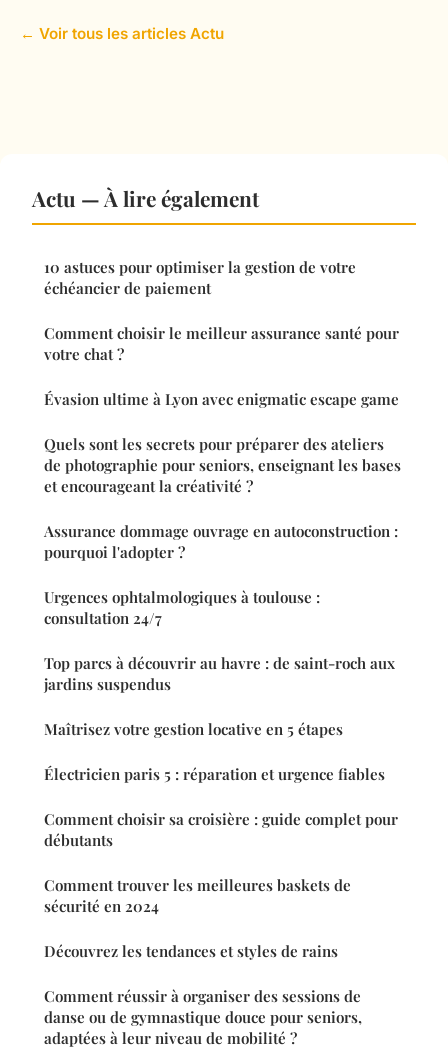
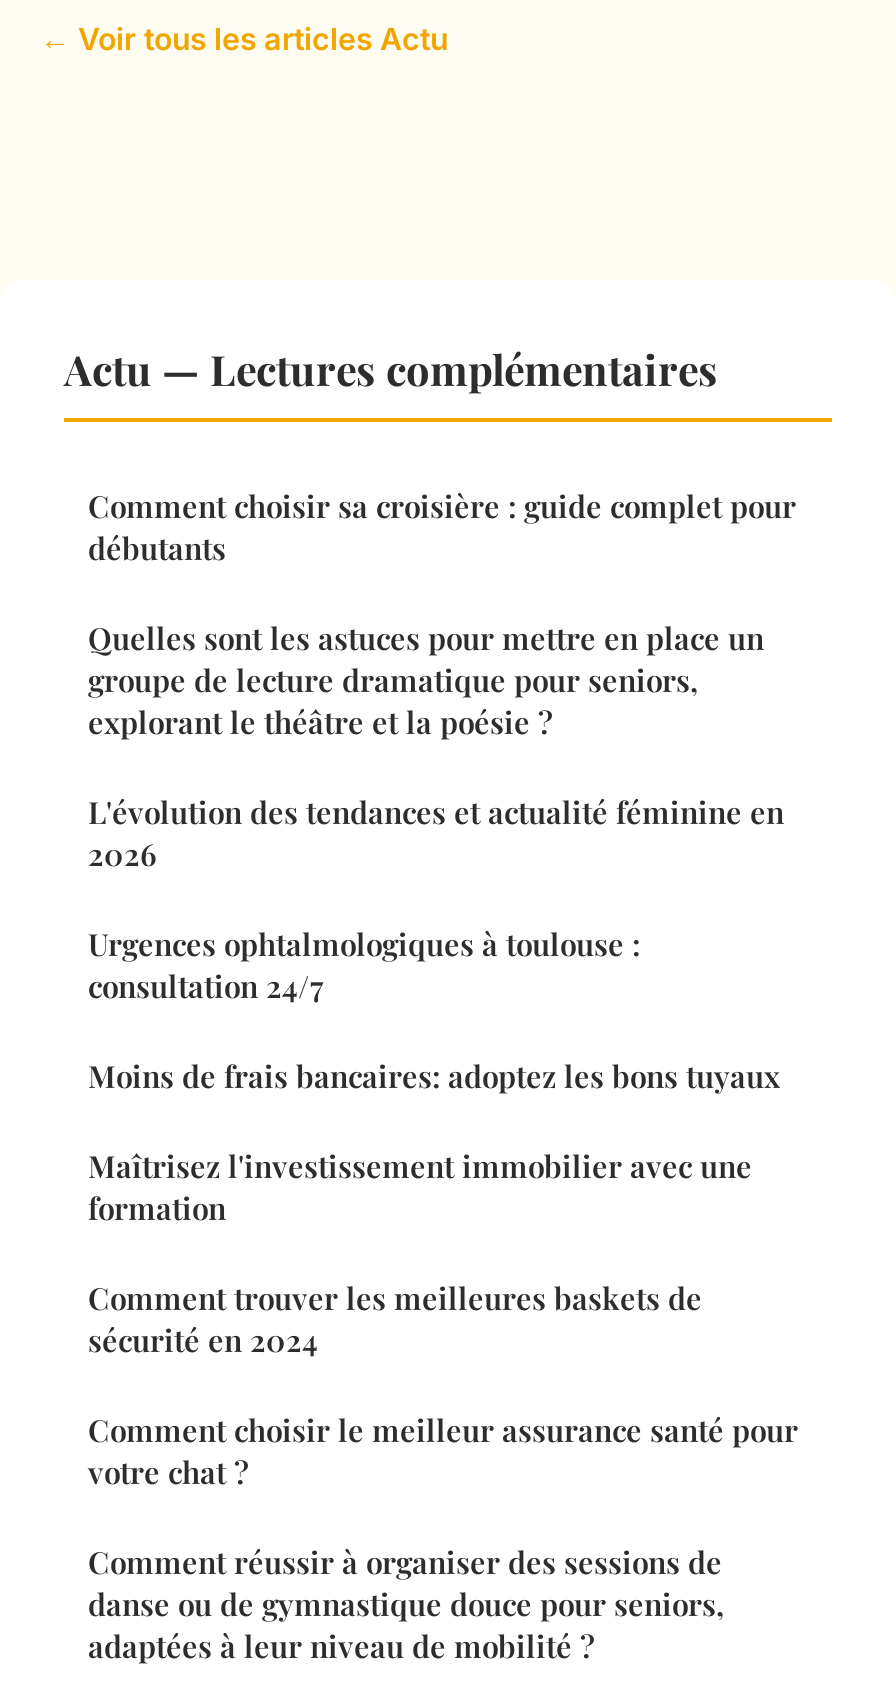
- Actu — À lire également
- 10 astuces pour optimiser la gestion de votre
- échéancier de paiement
+ Actu — Lectures complémentaires
+ Quelles sont les astuces pour mettre en place un
+ groupe de lecture dramatique pour seniors,
+ explorant le théâtre et la poésie ?
+ L'évolution des tendances et actualité féminine en
+ 2026
+ Moins de frais bancaires: adoptez les bons tuyaux
+ Maîtrisez l'investissement immobilier avec une
+ formation

moved down: Comment choisir le meilleur assurance santé pour | votre chat ?

- Évasion ultime à Lyon avec enigmatic escape game
- Quels sont les secrets pour préparer des ateliers
- de photographie pour seniors, enseignant les bases
- et encourageant la créativité ?
- Assurance dommage ouvrage en autoconstruction :
- pourquoi l'adopter ?
- Top parcs à découvrir au havre : de saint-roch aux
- jardins suspendus
- Maîtrisez votre gestion locative en 5 étapes
- Électricien paris 5 : réparation et urgence fiables
- Découvrez les tendances et styles de rains

moved up: Urgences ophtalmologiques à toulouse : | consultation 24/7

moved up: Comment choisir sa croisière : guide complet pour | débutants | Comment trouver les meilleures baskets de | sécurité en 2024
